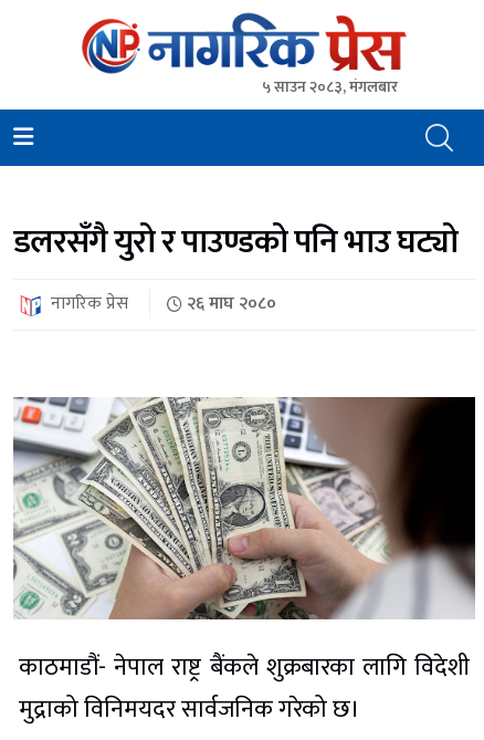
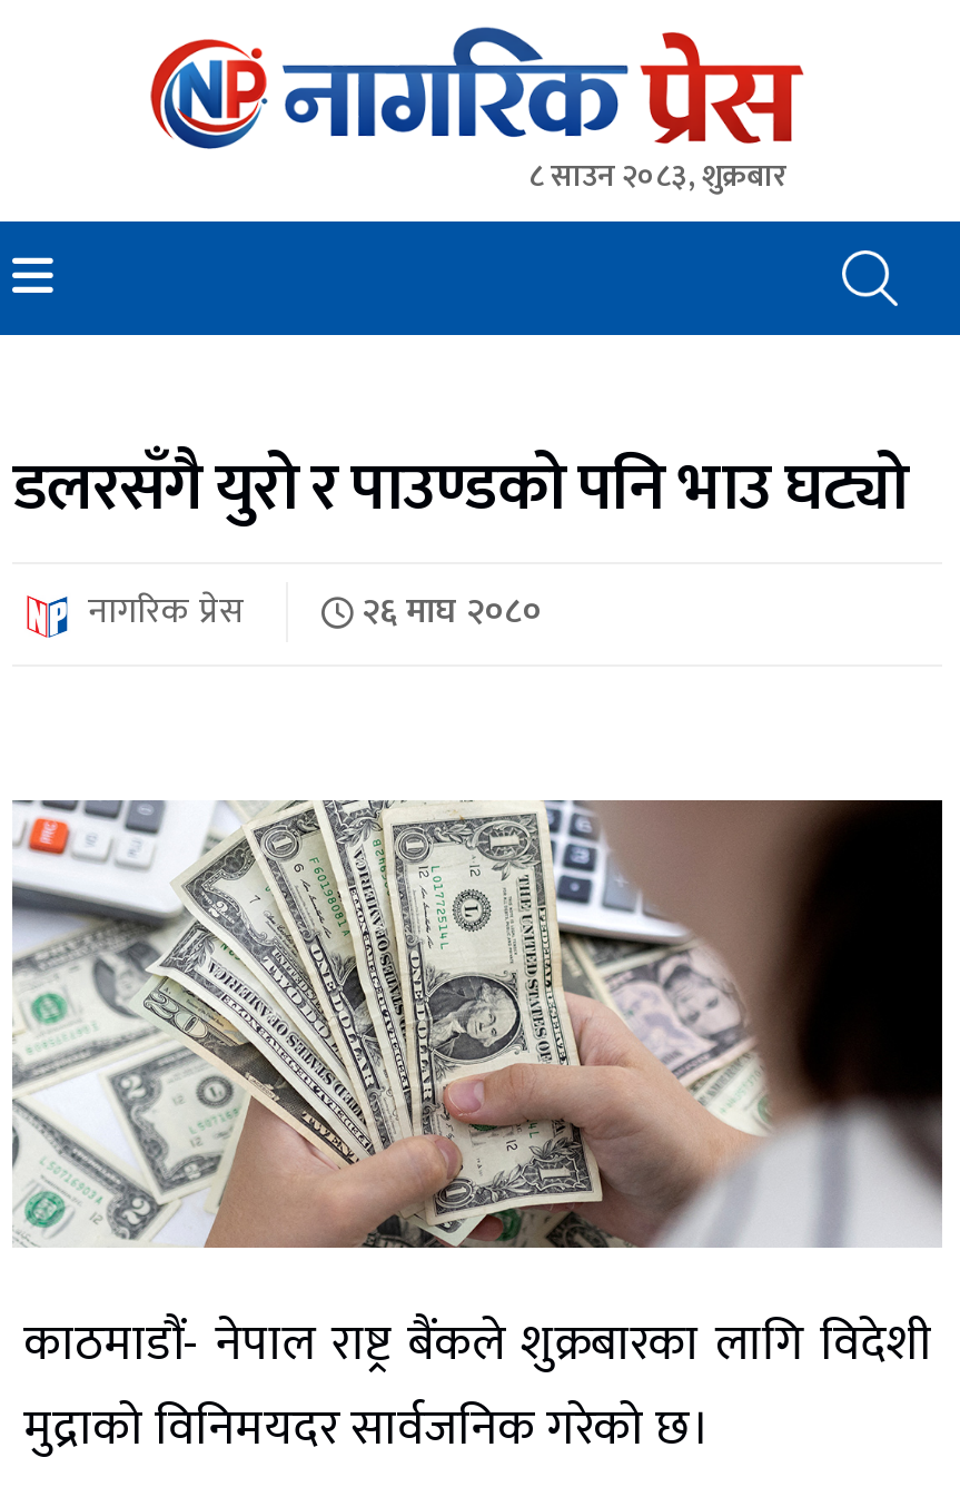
- ५ साउन २०८३, मंगलबार
+ ८ साउन २०८३, शुक्रबार
